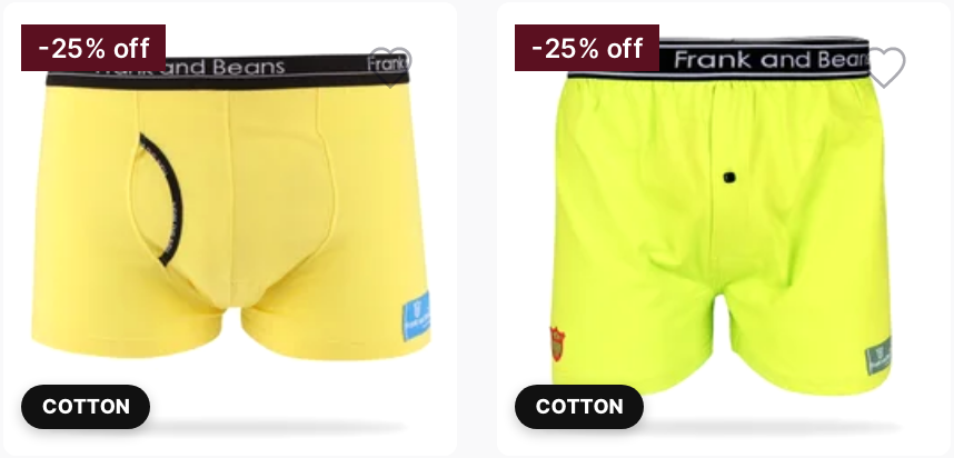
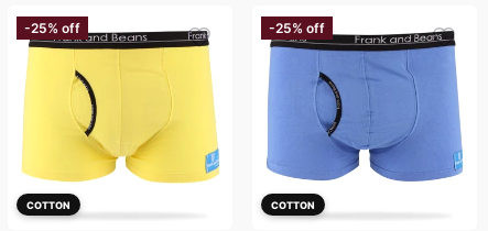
- [image]
+ [image]
